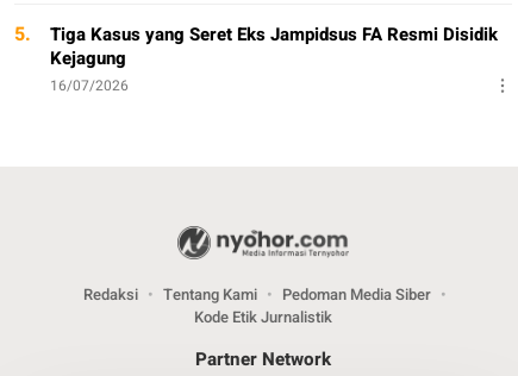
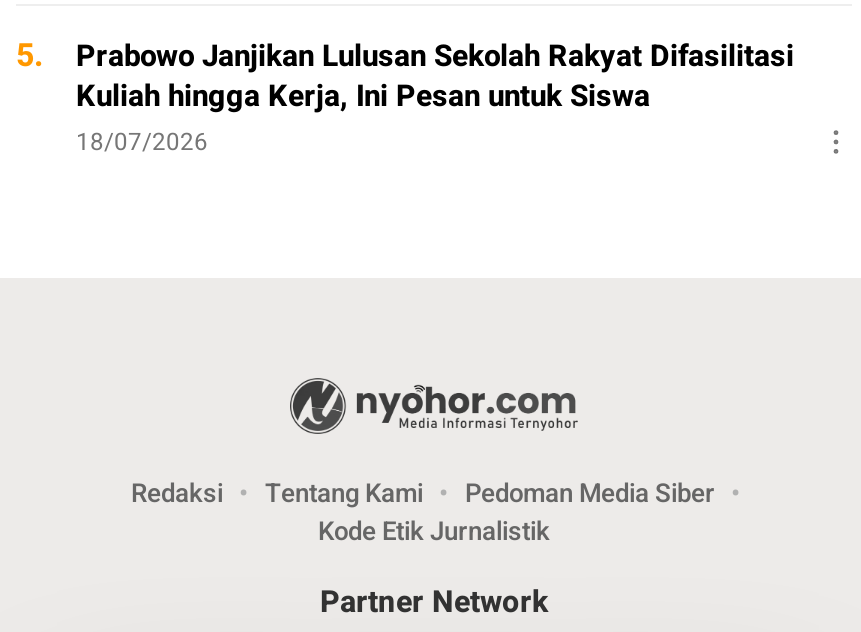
- Tiga Kasus yang Seret Eks Jampidsus FA Resmi Disidik
- Kejagung
- 16/07/2026
+ Prabowo Janjikan Lulusan Sekolah Rakyat Difasilitasi
+ Kuliah hingga Kerja, Ini Pesan untuk Siswa
+ 18/07/2026
